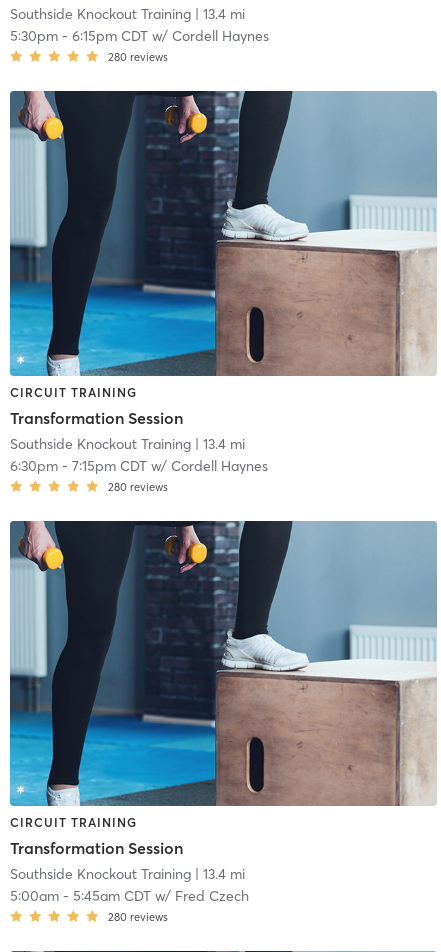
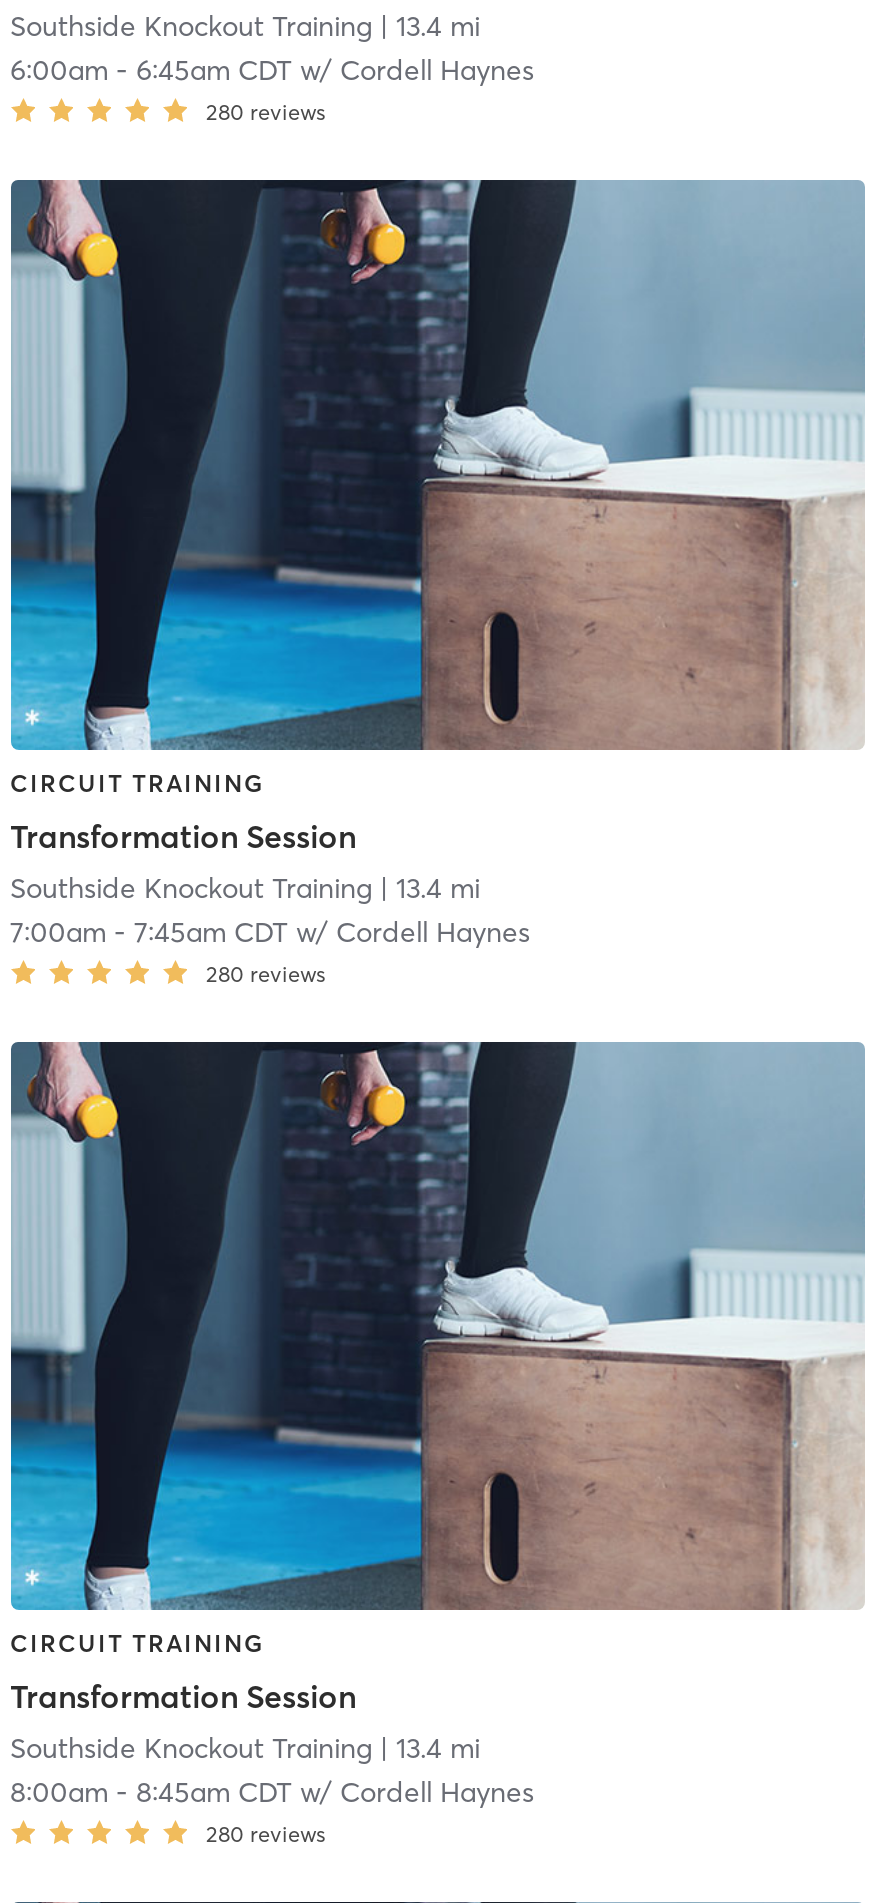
- 5:30pm - 6:15pm CDT w/ Cordell Haynes
+ 6:00am - 6:45am CDT w/ Cordell Haynes

- 6:30pm - 7:15pm CDT w/ Cordell Haynes
+ 7:00am - 7:45am CDT w/ Cordell Haynes

- 5:00am - 5:45am CDT w/ Fred Czech
+ 8:00am - 8:45am CDT w/ Cordell Haynes
